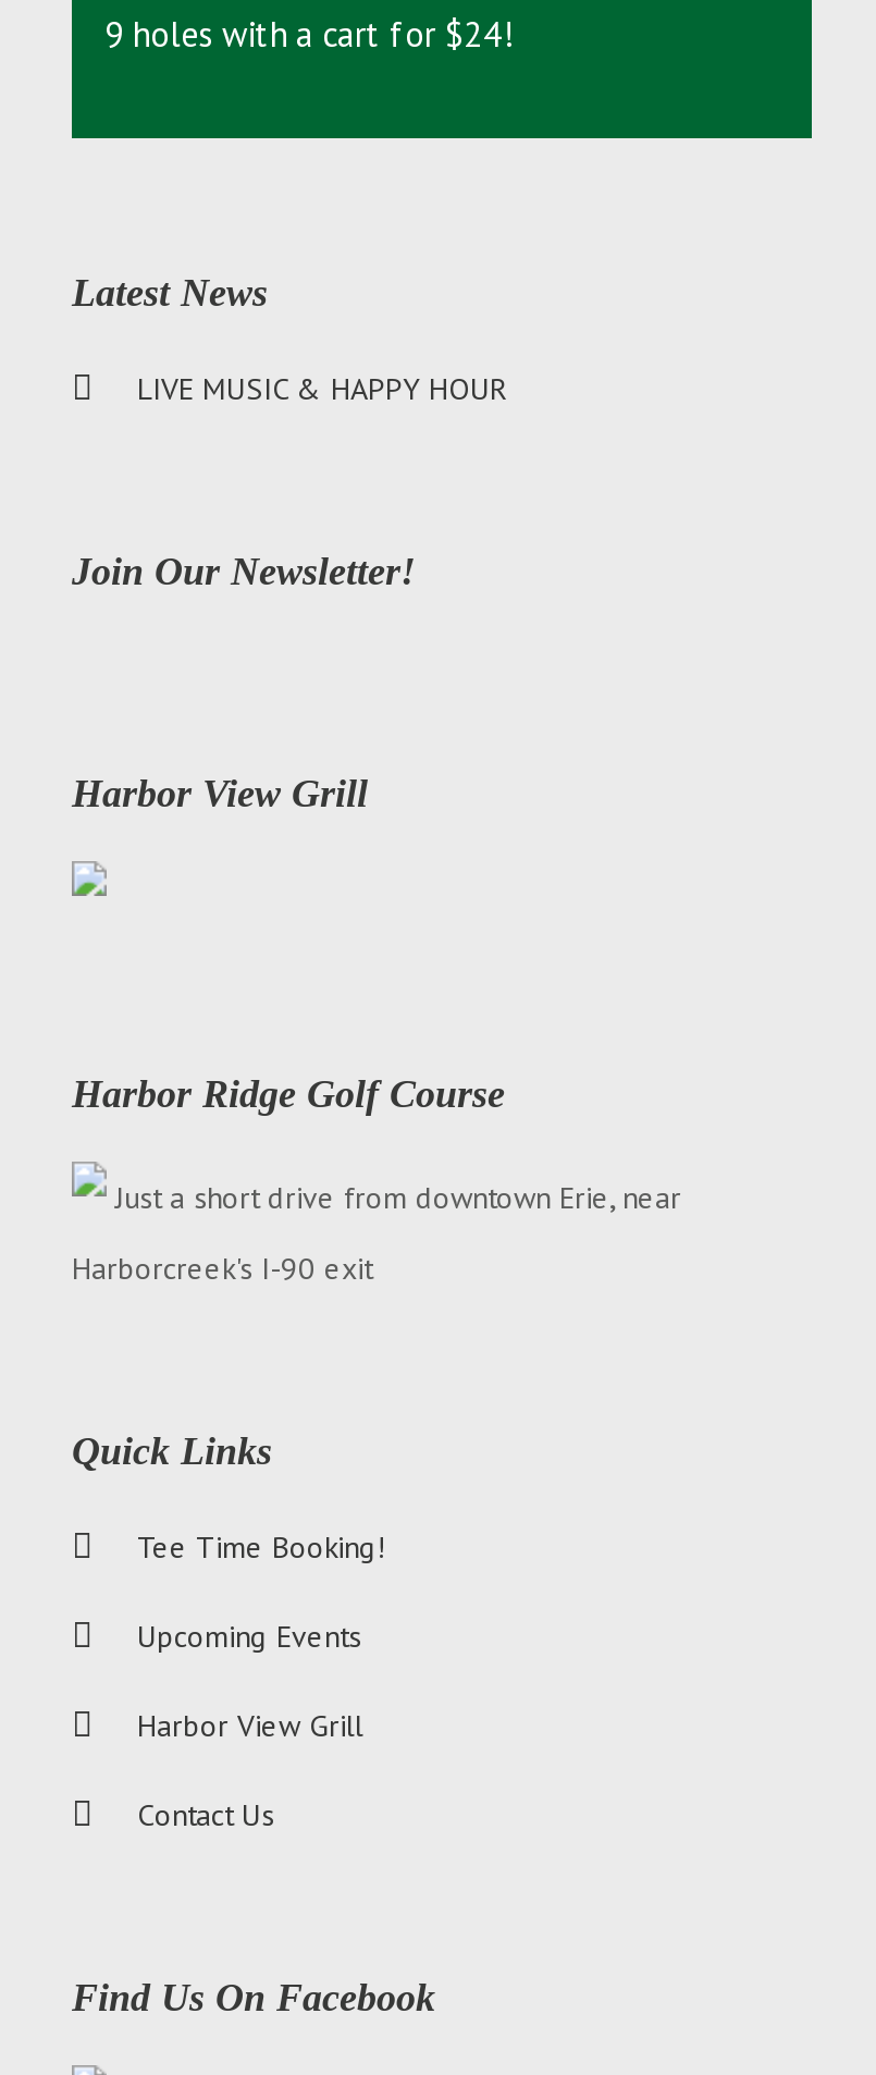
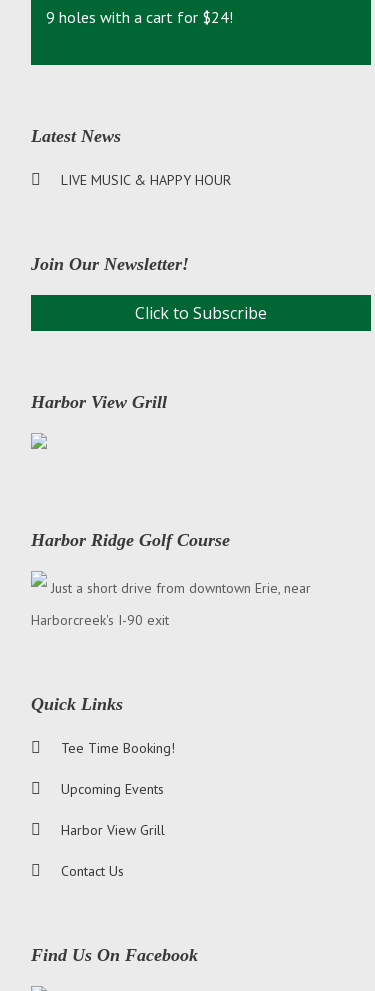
+ Click to Subscribe
